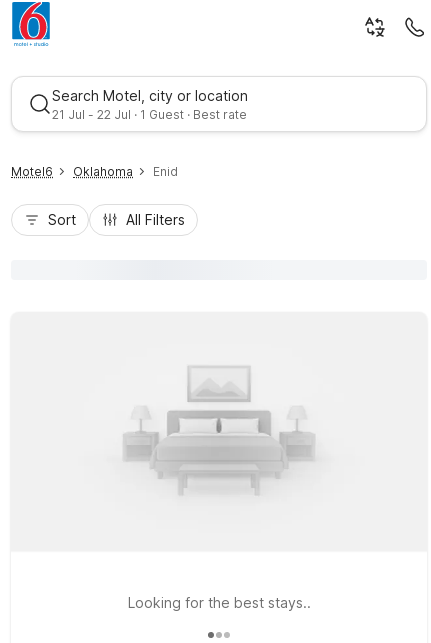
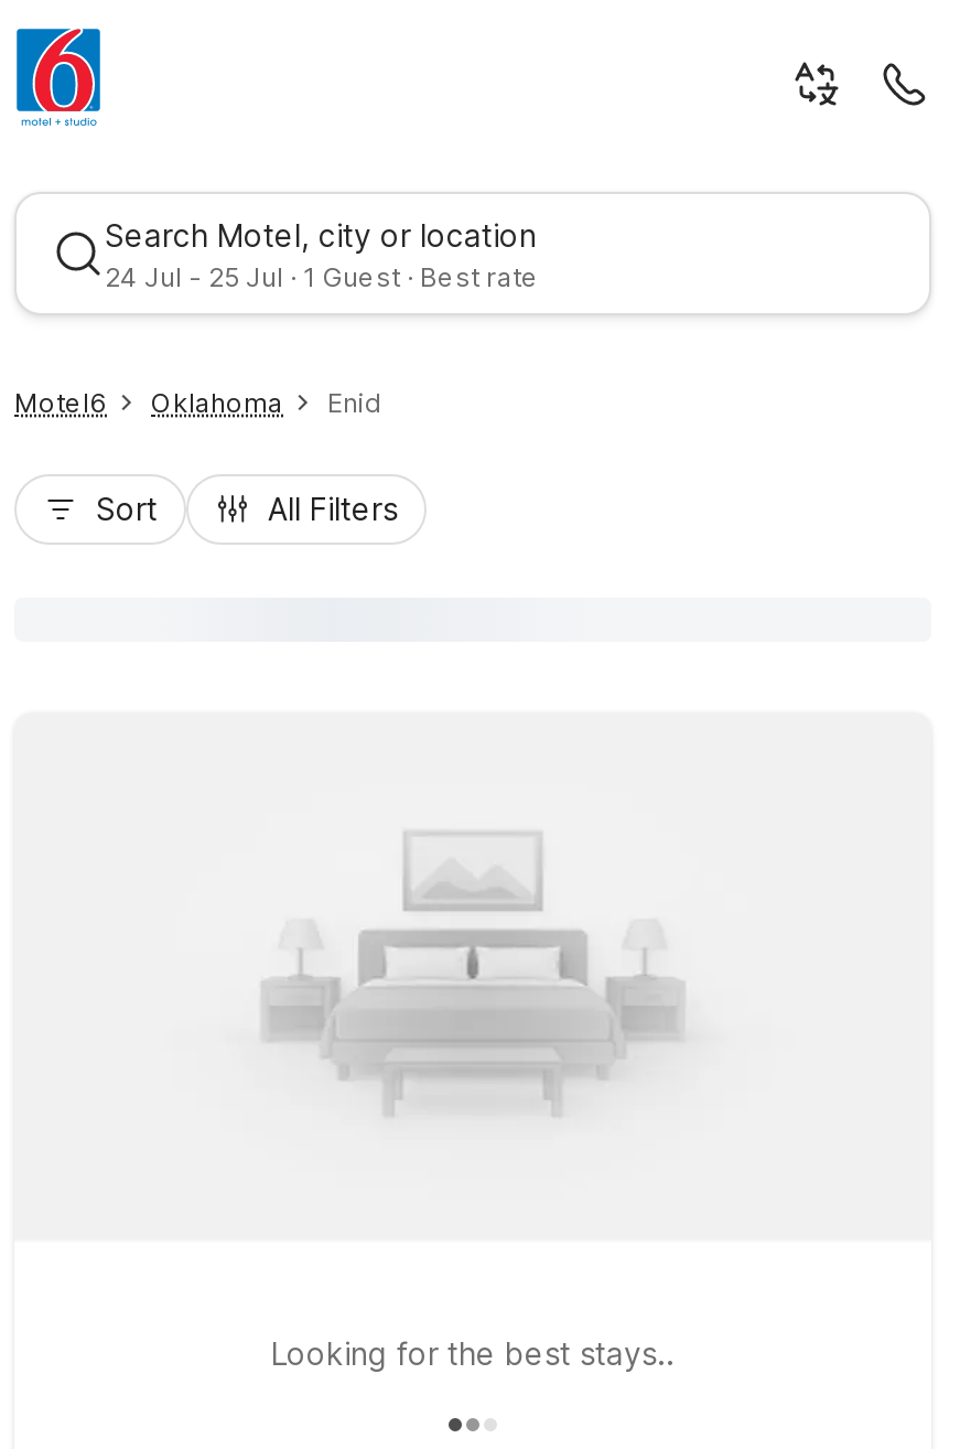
- 21 Jul - 22 Jul · 1 Guest · Best rate
+ 24 Jul - 25 Jul · 1 Guest · Best rate
